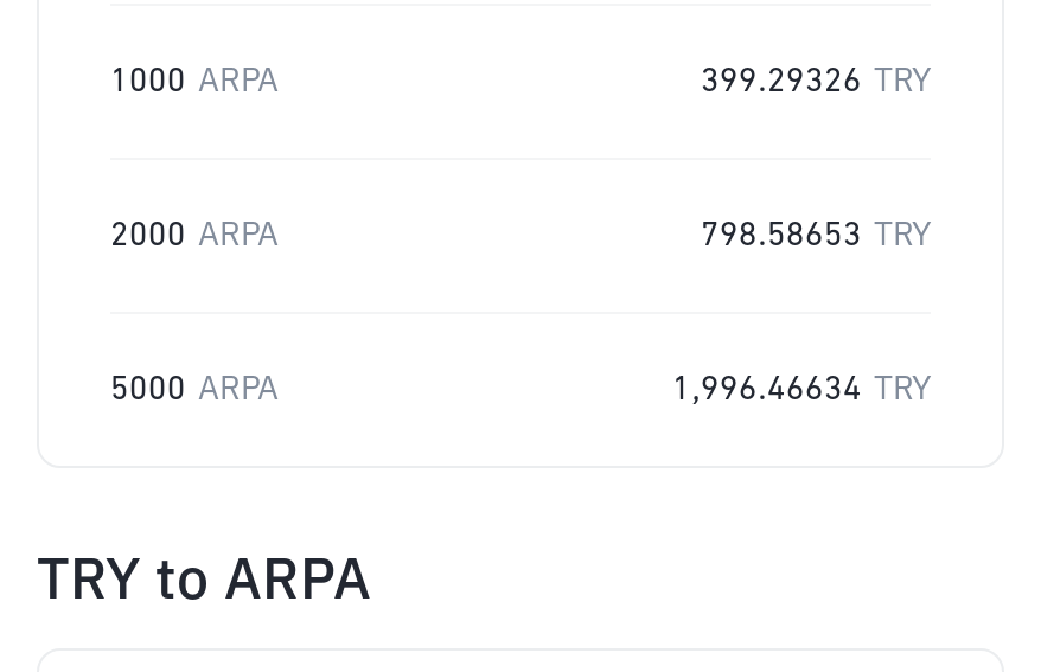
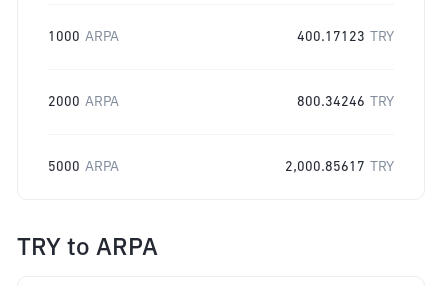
- 399.29326 TRY
+ 400.17123 TRY

- 798.58653 TRY
+ 800.34246 TRY

- 1,996.46634 TRY
+ 2,000.85617 TRY
